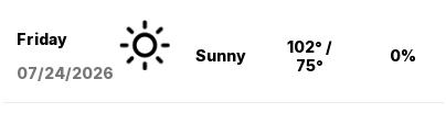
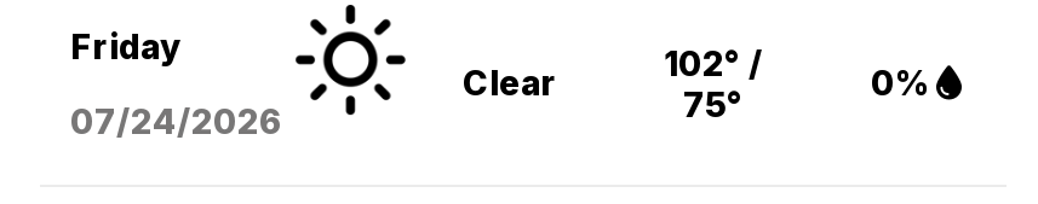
- Sunny
+ Clear
